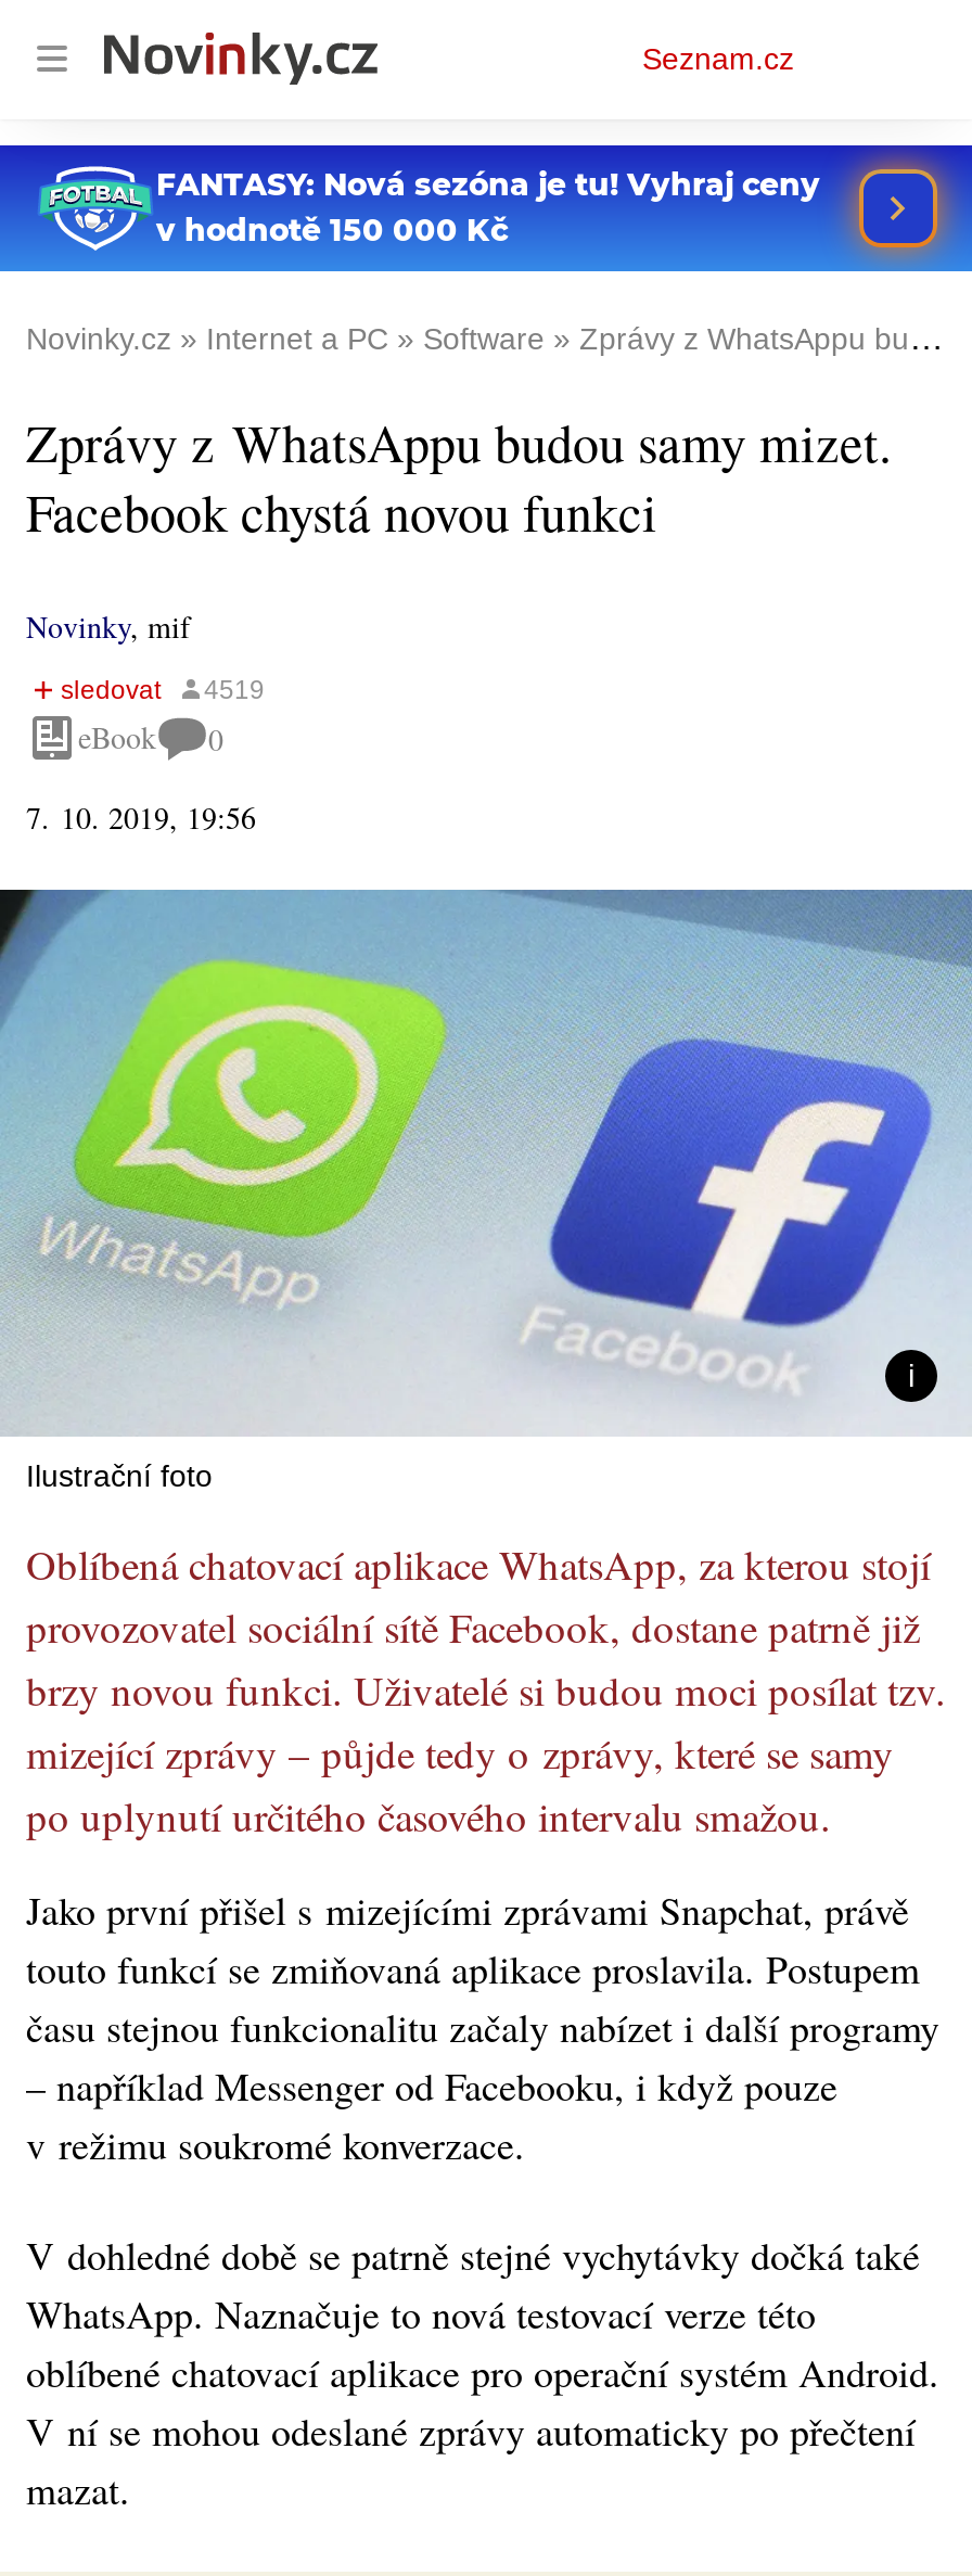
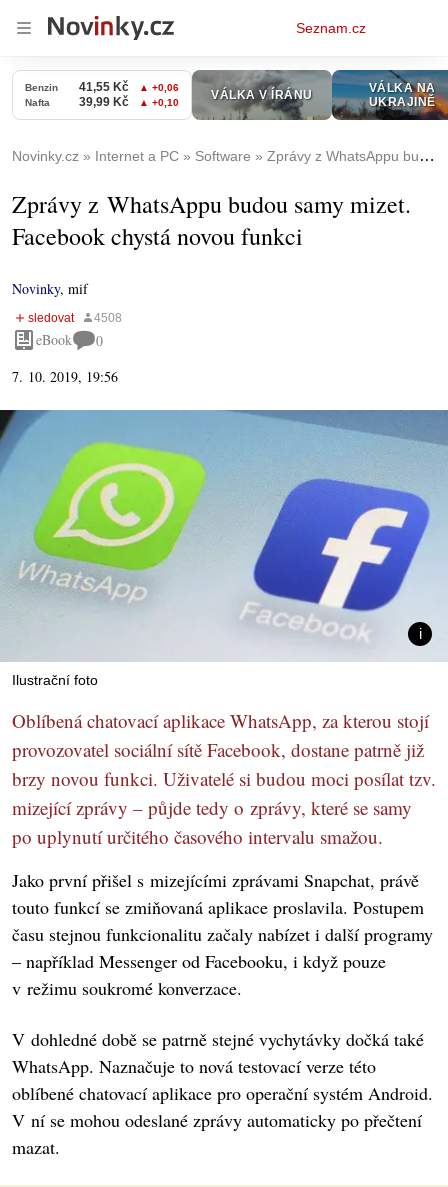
- [image]
+ [image]
